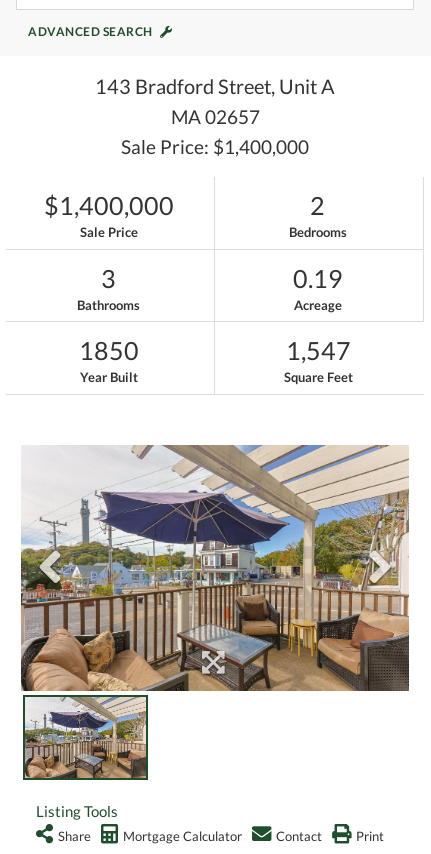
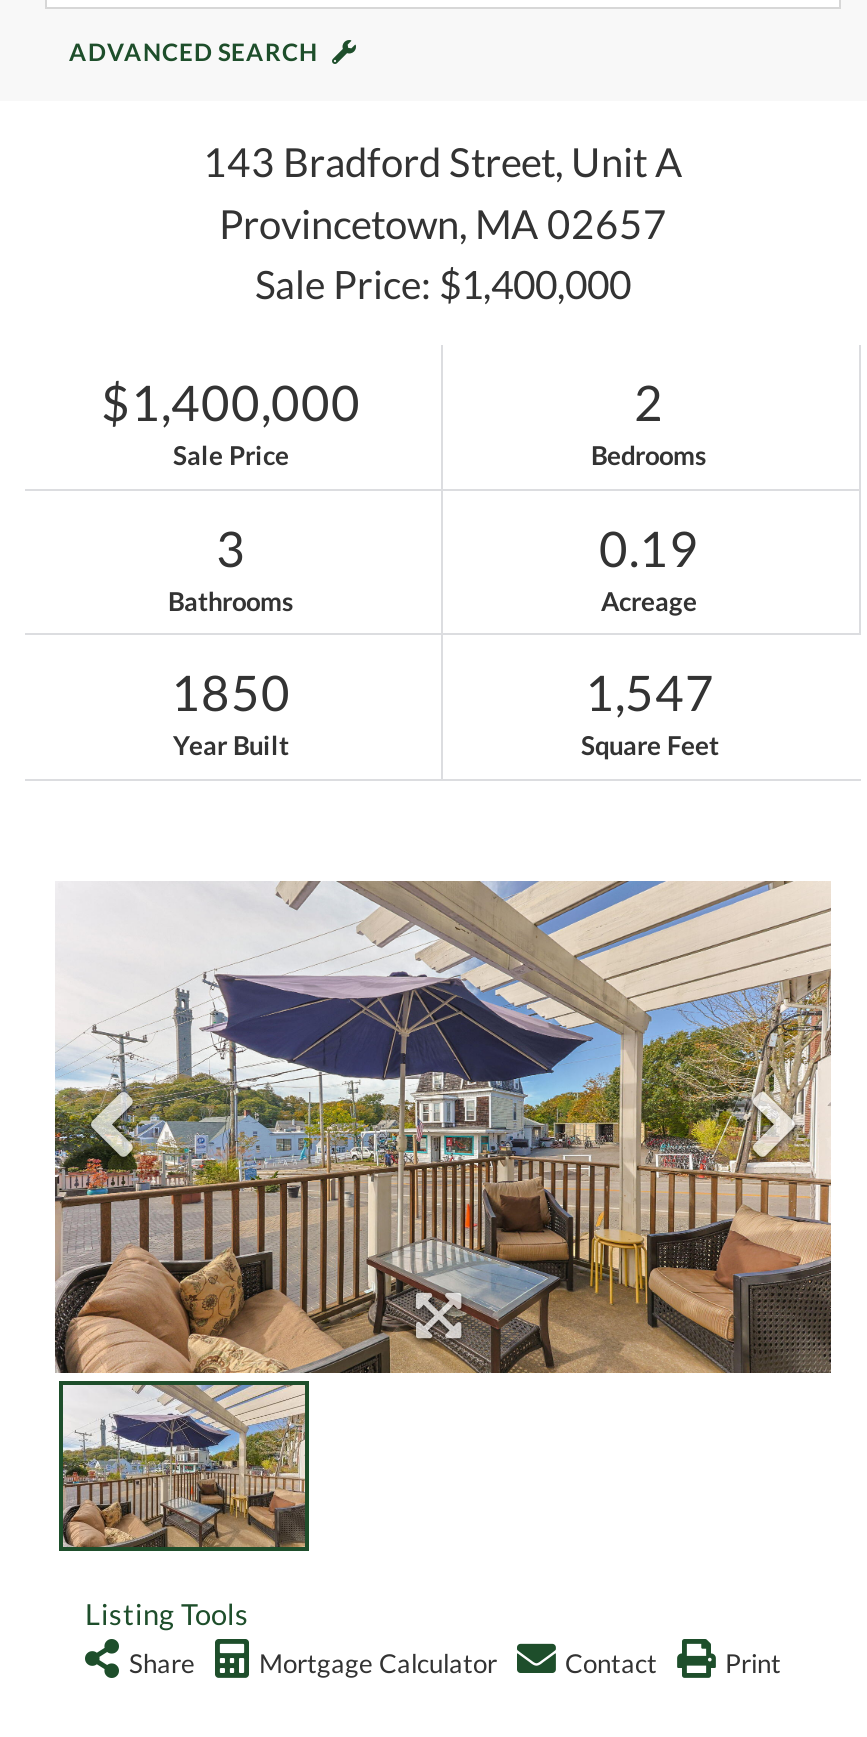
- MA 02657
+ Provincetown, MA 02657
